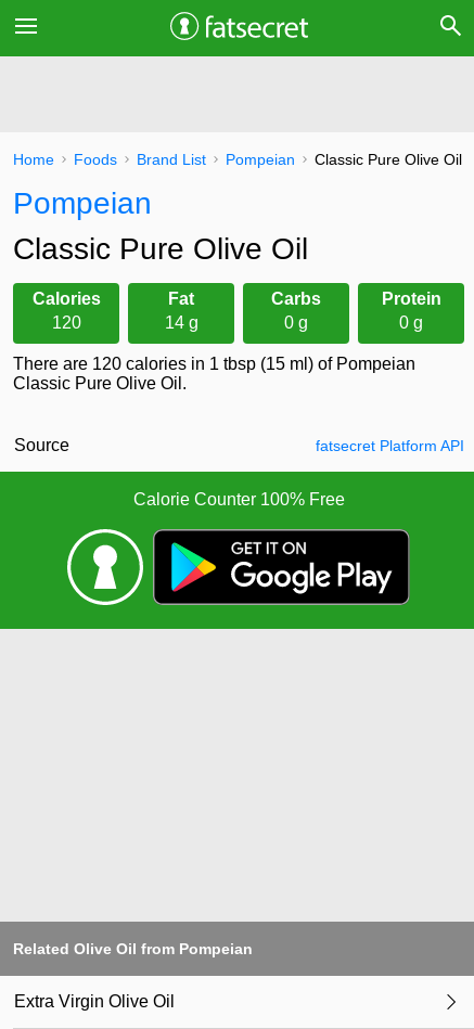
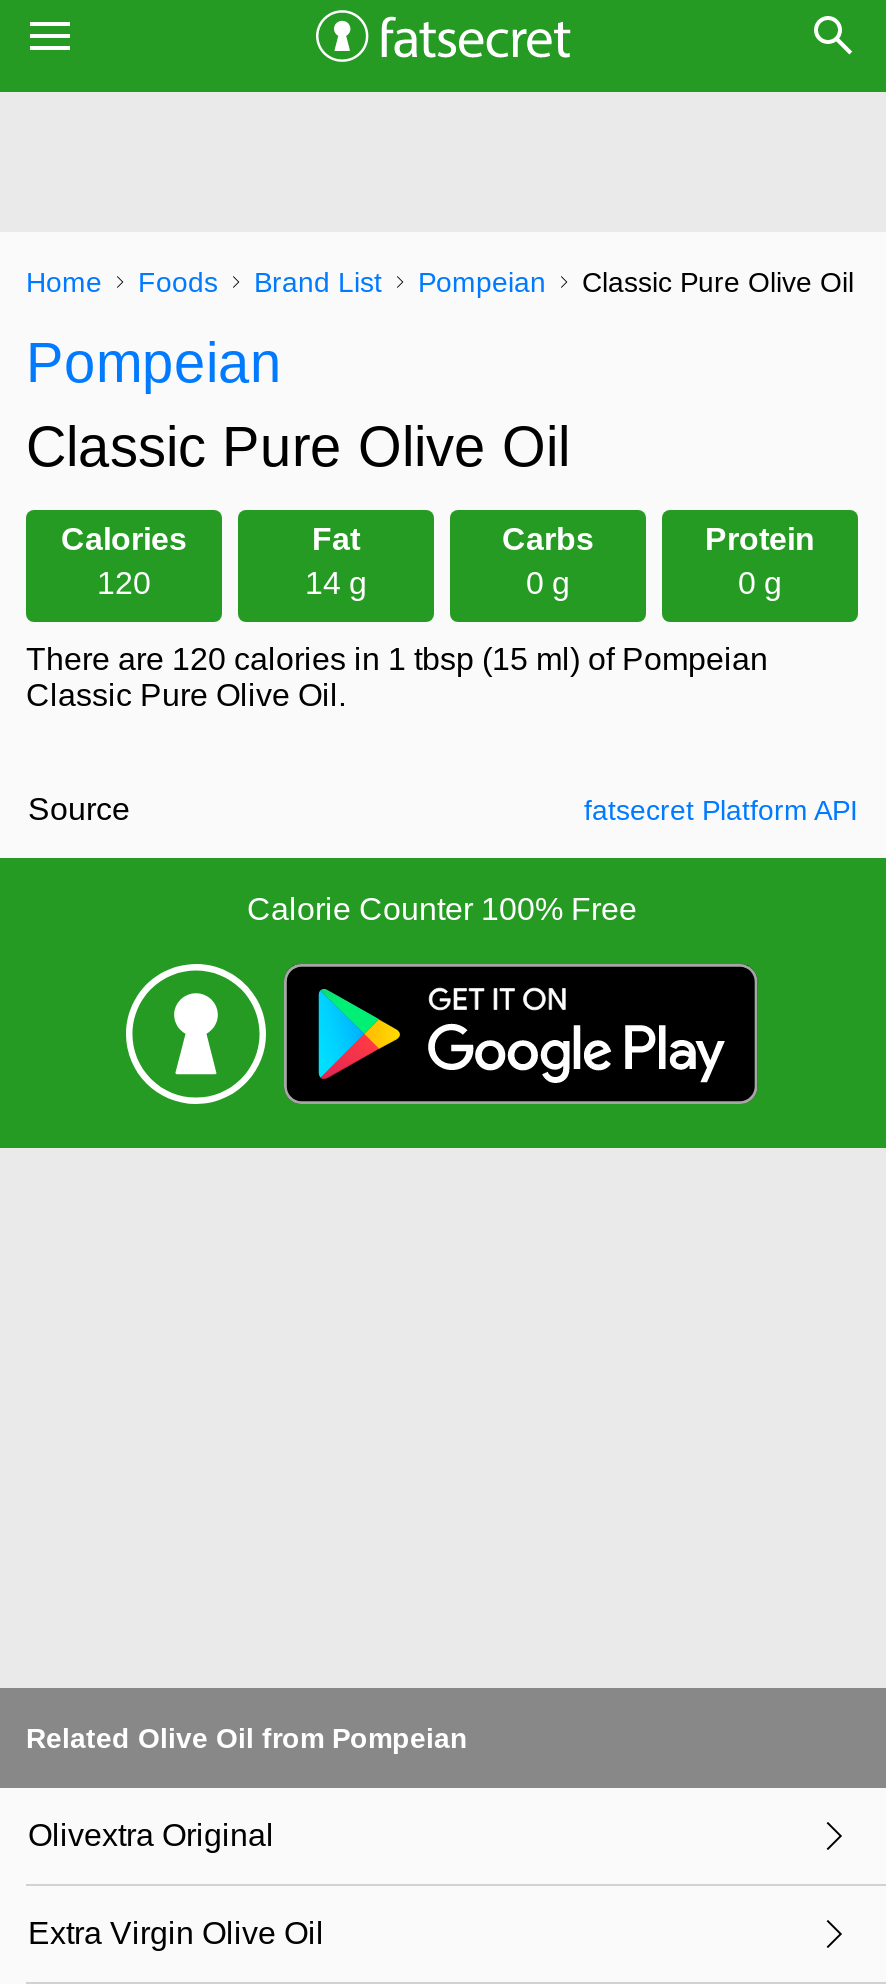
+ Olivextra Original
